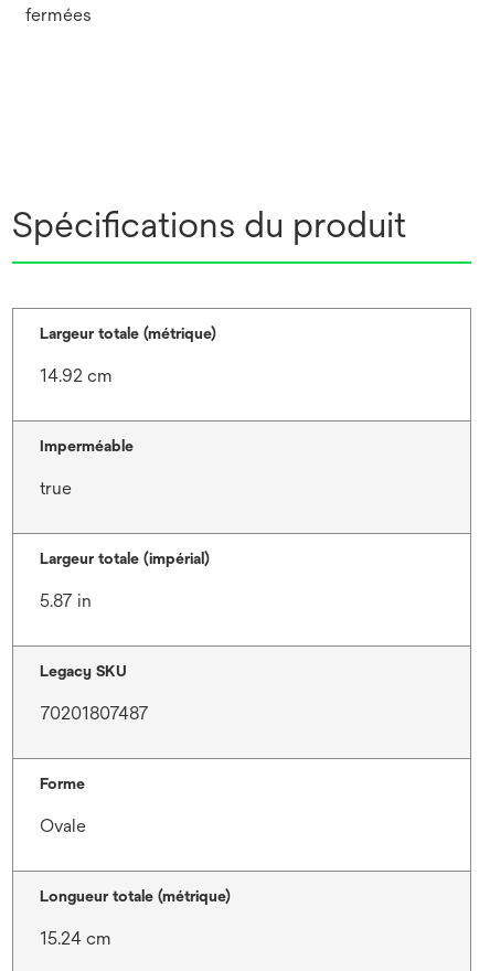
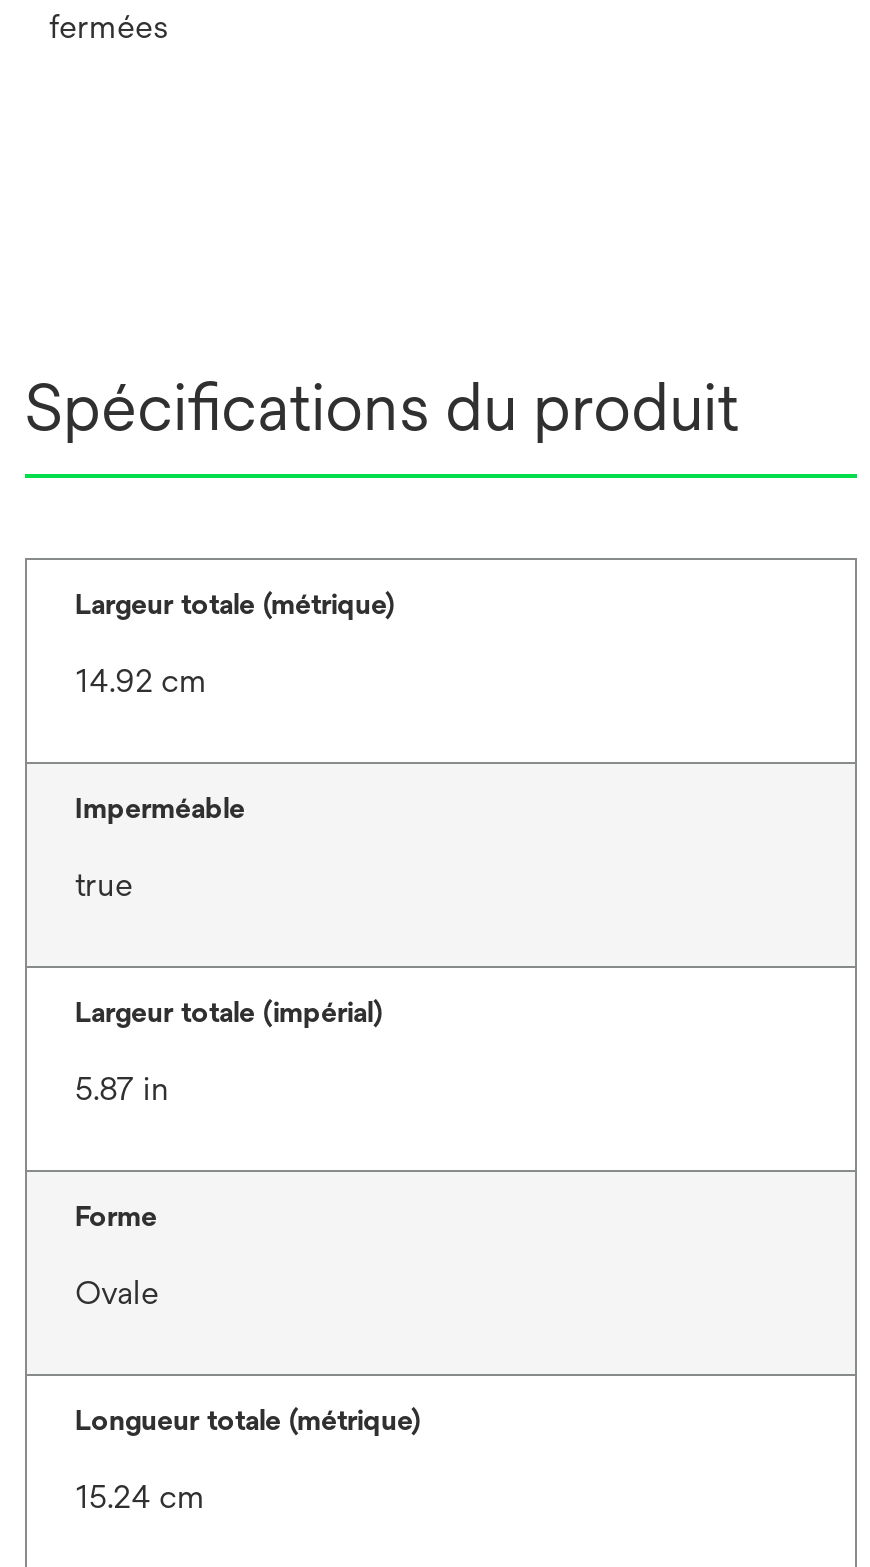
- Legacy SKU
- 70201807487
